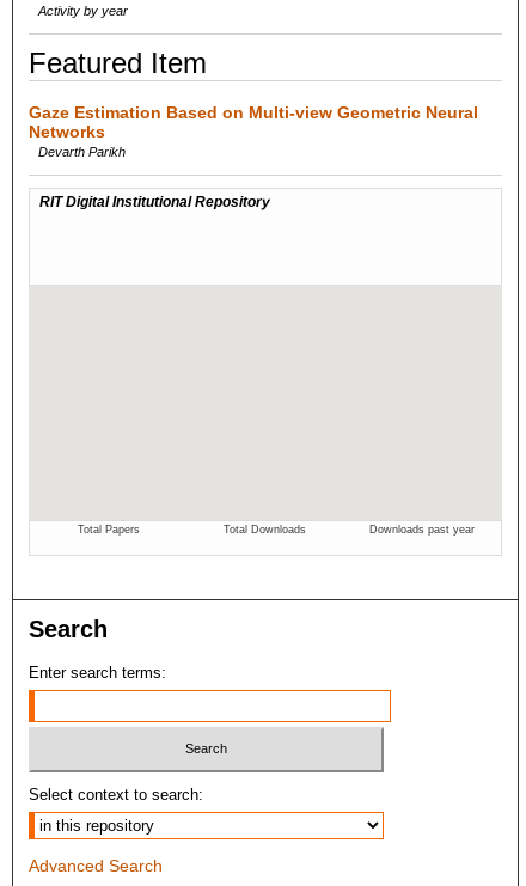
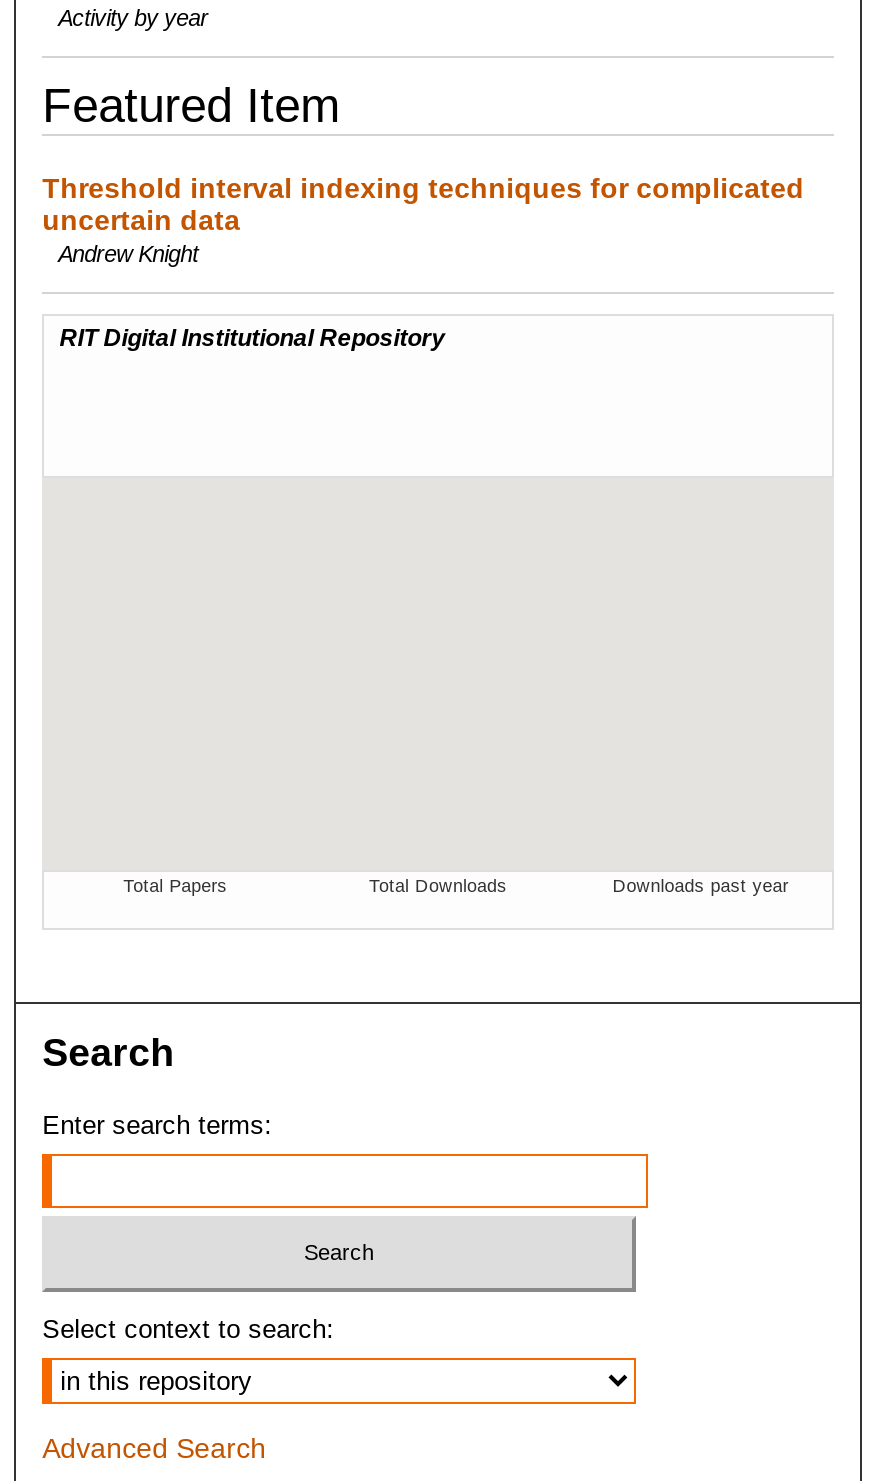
- Gaze Estimation Based on Multi-view Geometric Neural
- Networks
- Devarth Parikh
+ Threshold interval indexing techniques for complicated
+ uncertain data
+ Andrew Knight
